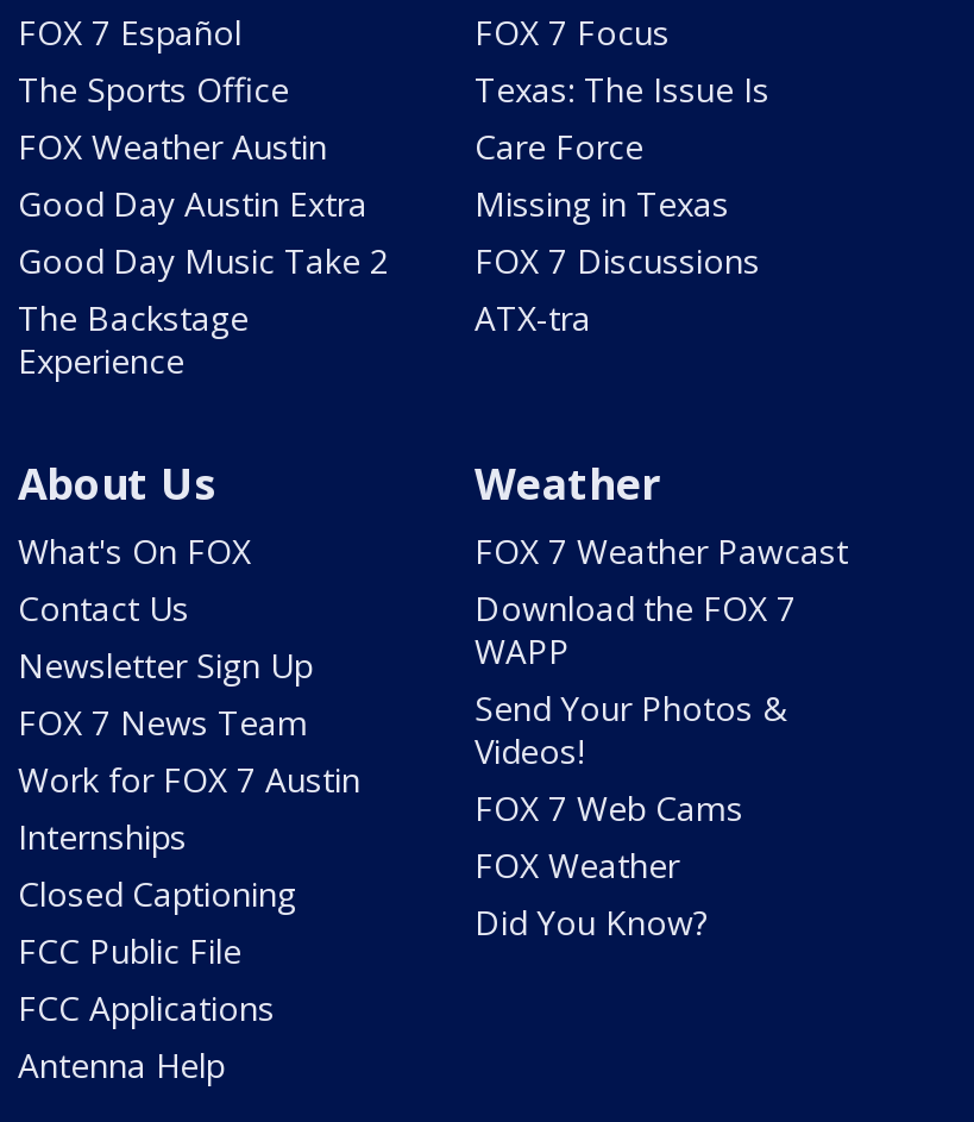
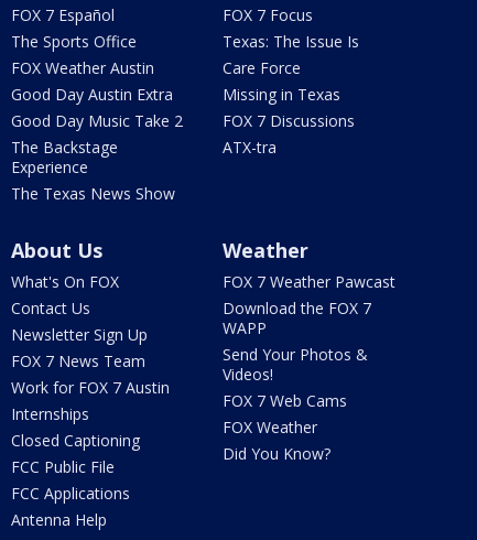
+ The Texas News Show
